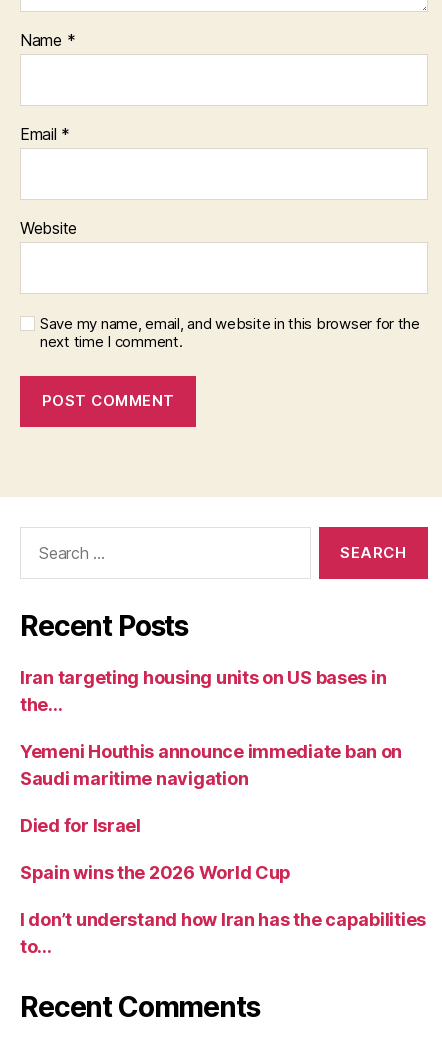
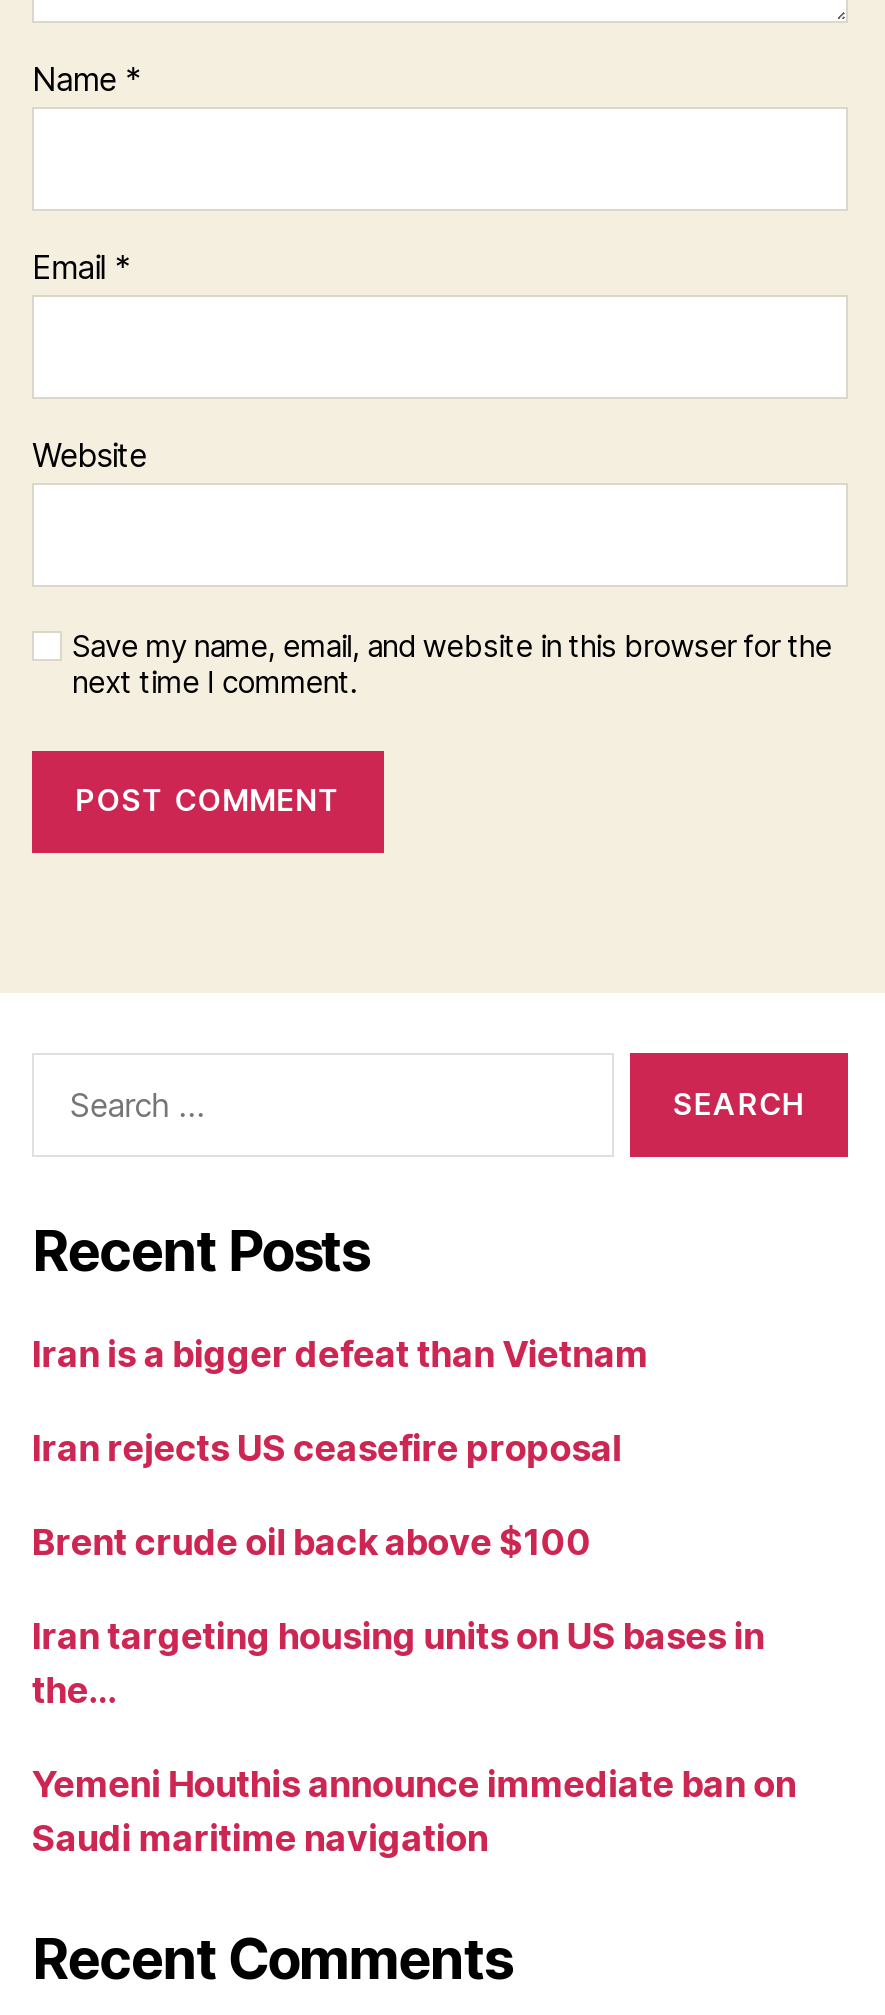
+ Iran is a bigger defeat than Vietnam
+ Iran rejects US ceasefire proposal
+ Brent crude oil back above $100

moved down: Iran targeting housing units on US bases in | the… | Yemeni Houthis announce immediate ban on | Saudi maritime navigation

- Died for Israel
- Spain wins the 2026 World Cup
- I don’t understand how Iran has the capabilities
- to…
